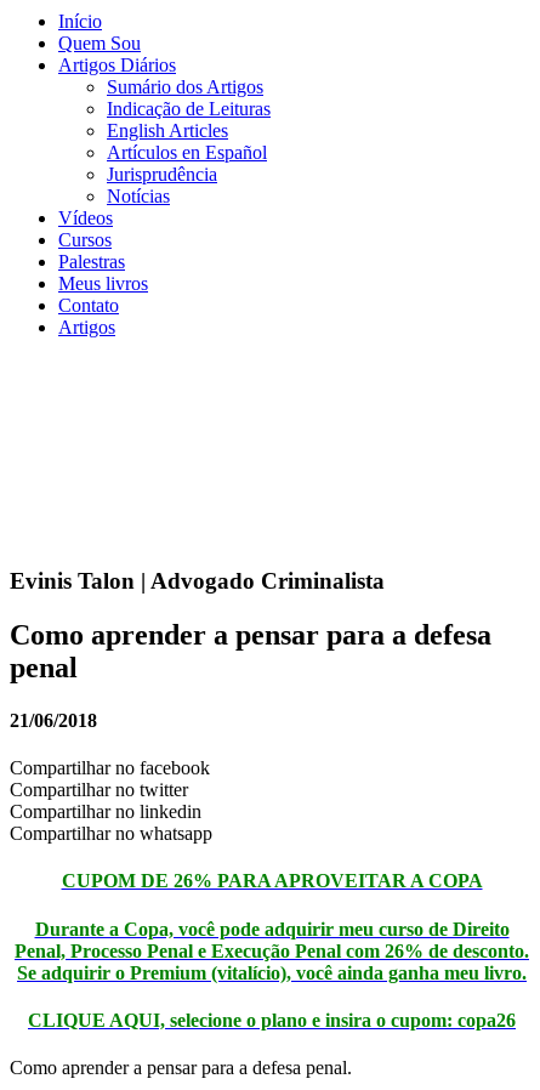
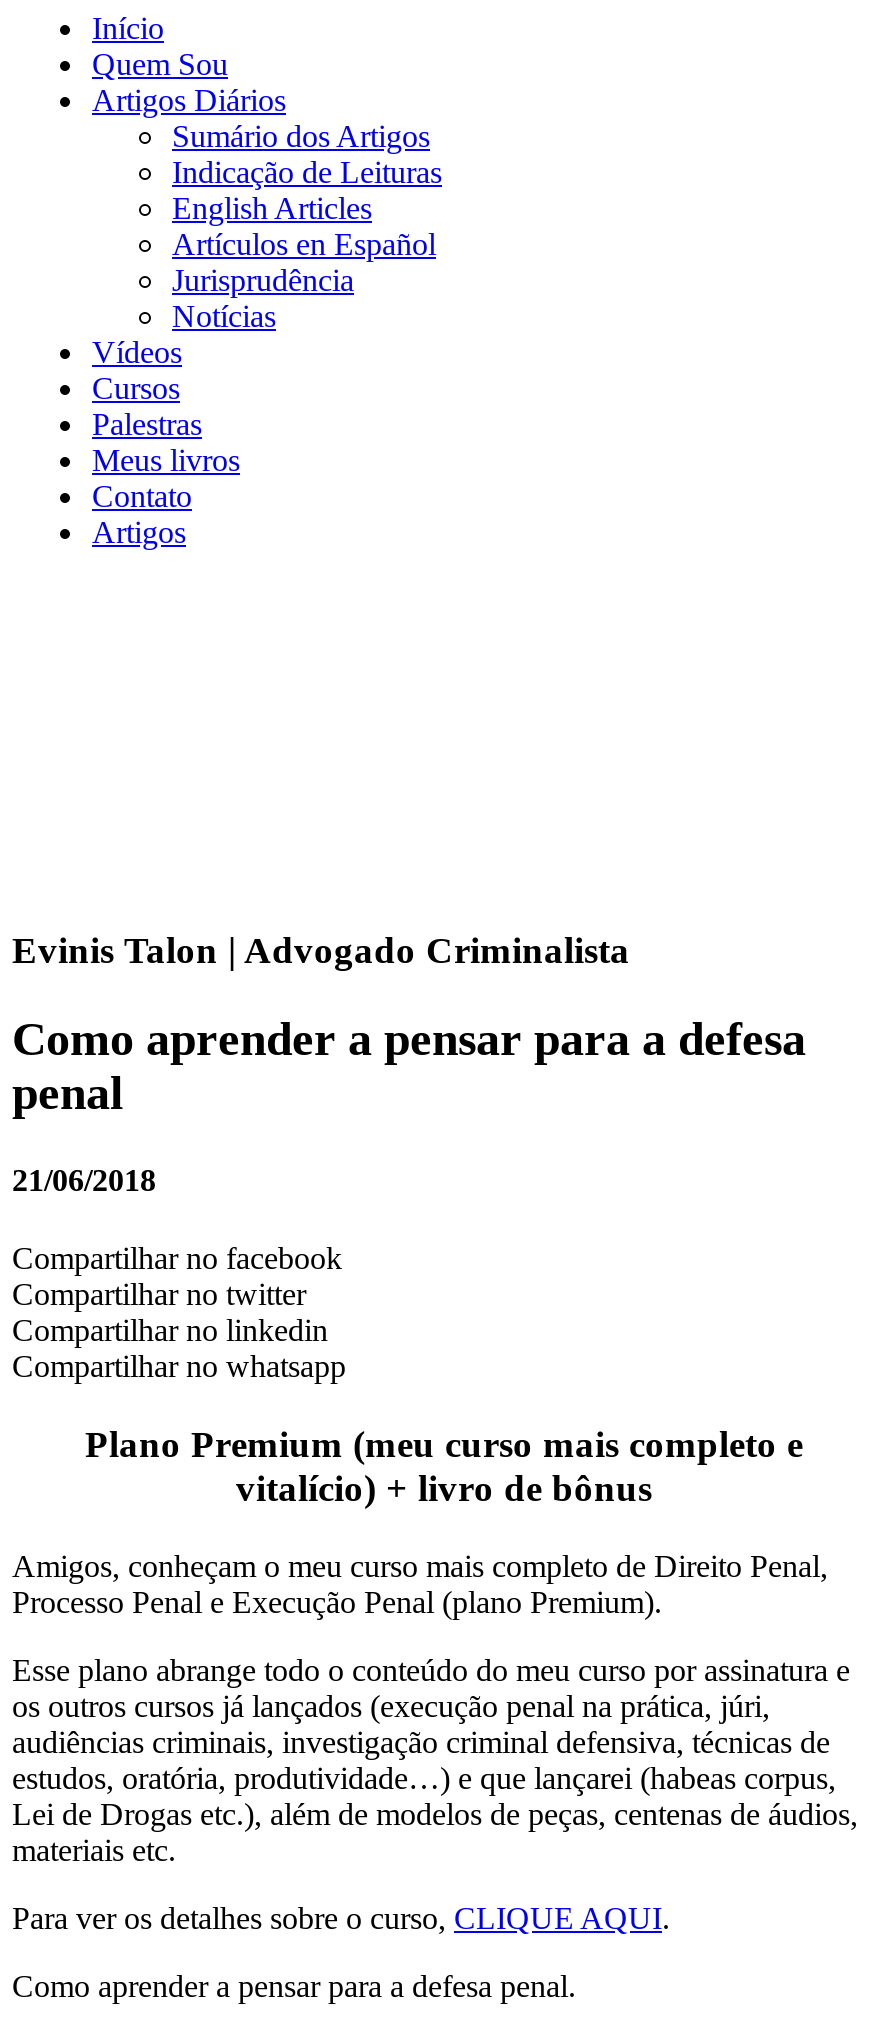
- CUPOM DE 26% PARA APROVEITAR A COPA
- Durante a Copa, você pode adquirir meu curso de Direito
- Penal, Processo Penal e Execução Penal com 26% de desconto.
- Se adquirir o Premium (vitalício), você ainda ganha meu livro.
- CLIQUE AQUI, selecione o plano e insira o cupom: copa26
+ Plano Premium (meu curso mais completo e
+ vitalício) + livro de bônus
+ Amigos, conheçam o meu curso mais completo de Direito Penal,
+ Processo Penal e Execução Penal (plano Premium).
+ Esse plano abrange todo o conteúdo do meu curso por assinatura e
+ os outros cursos já lançados (execução penal na prática, júri,
+ audiências criminais, investigação criminal defensiva, técnicas de
+ estudos, oratória, produtividade…) e que lançarei (habeas corpus,
+ Lei de Drogas etc.), além de modelos de peças, centenas de áudios,
+ materiais etc.
+ Para ver os detalhes sobre o curso, CLIQUE AQUI.
